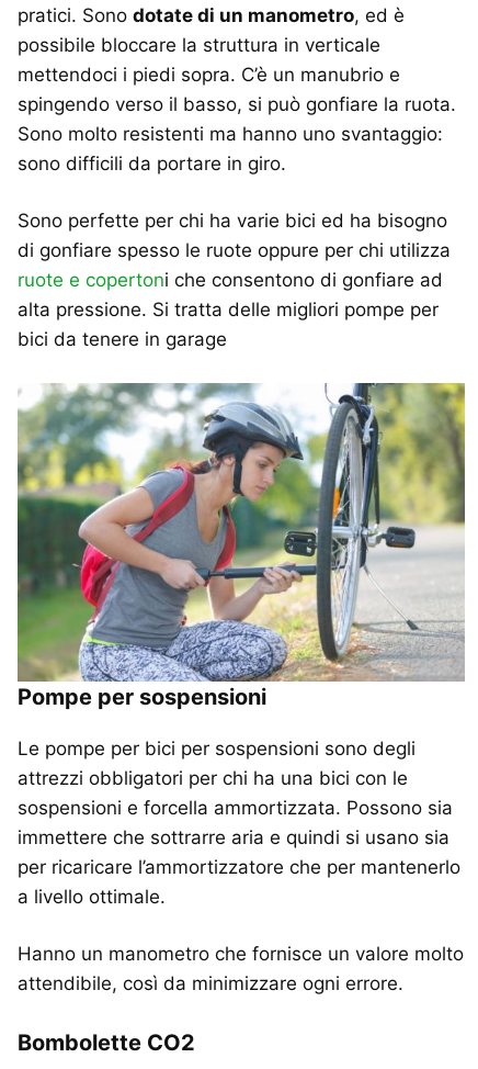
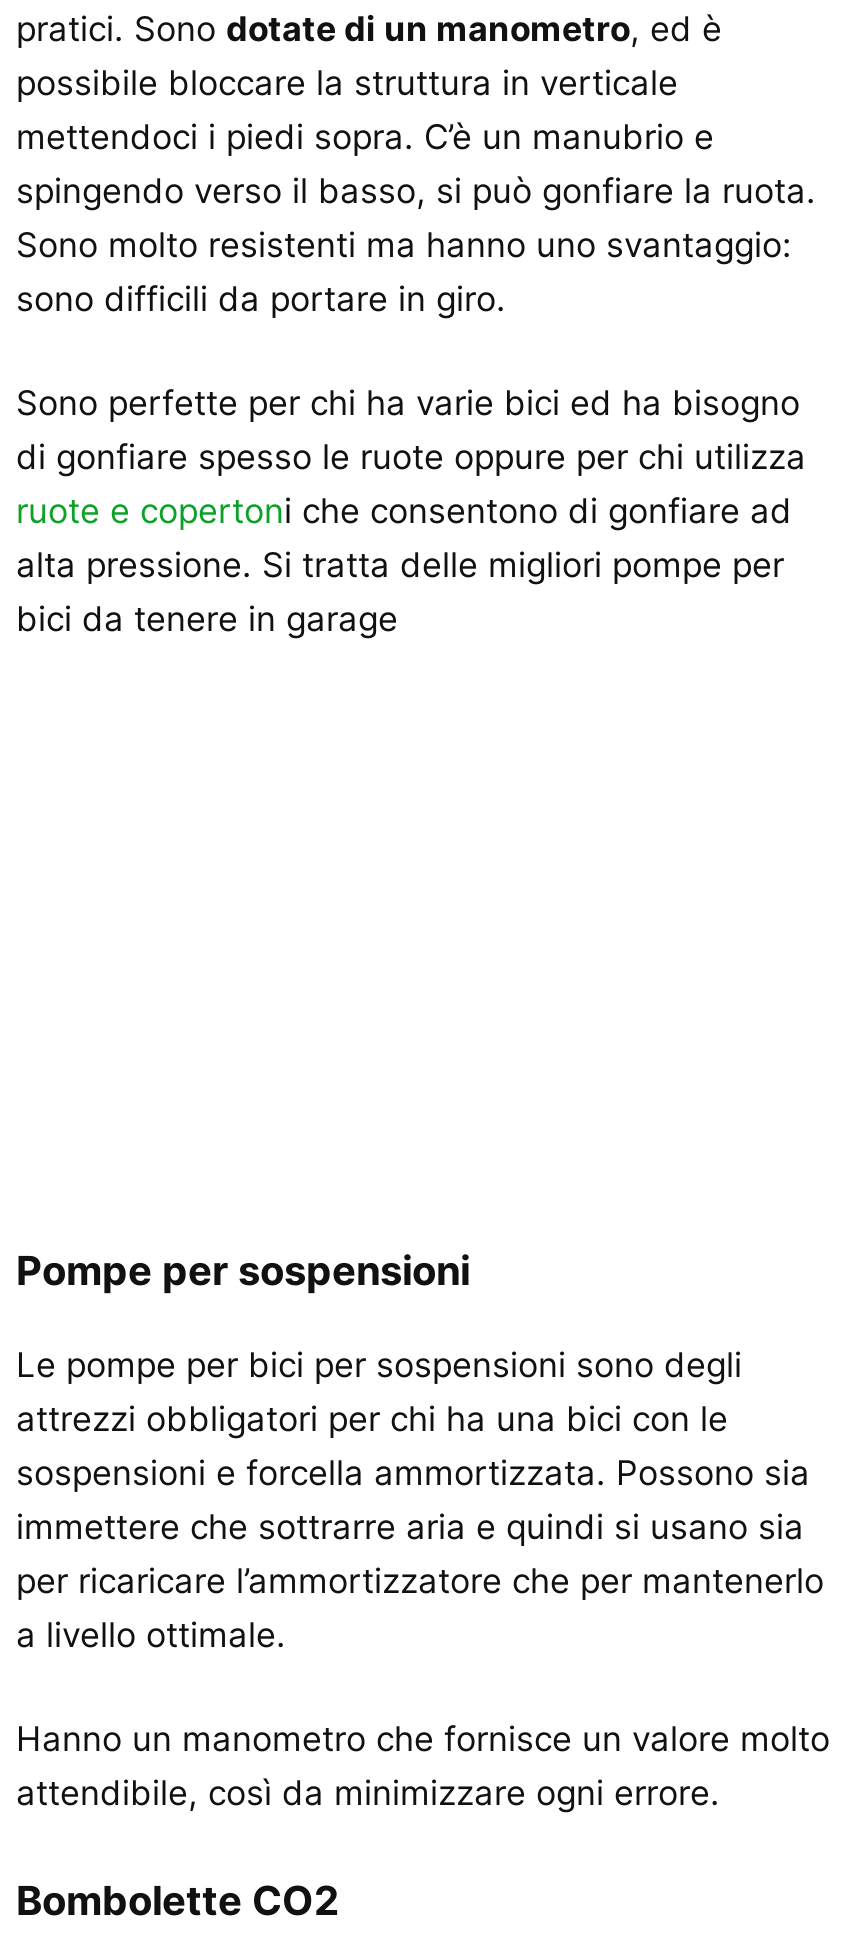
- [image]
